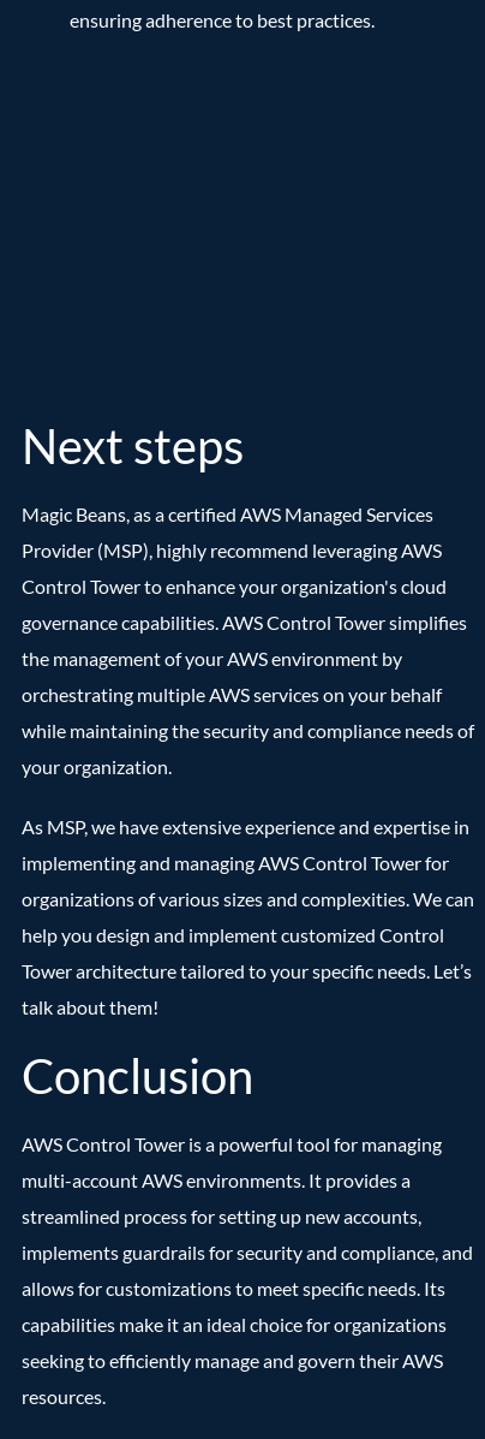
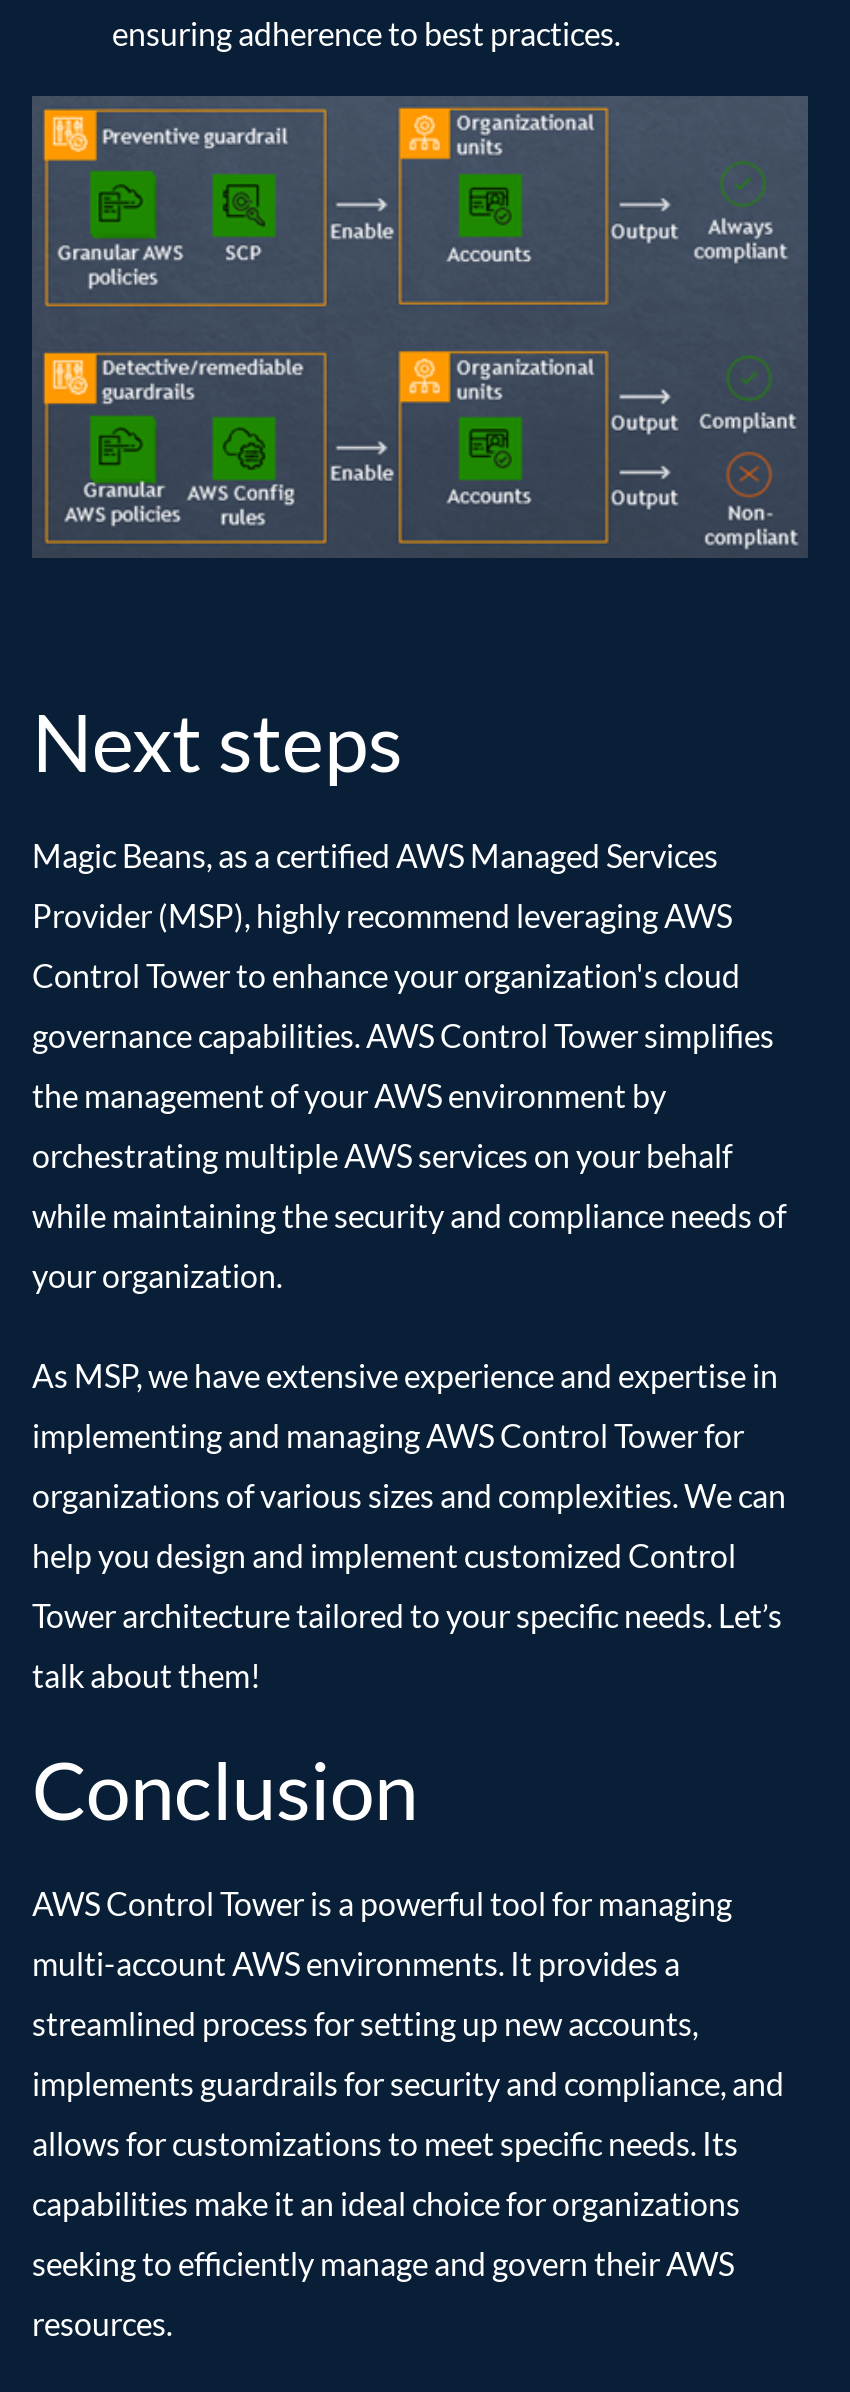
+ [image]
